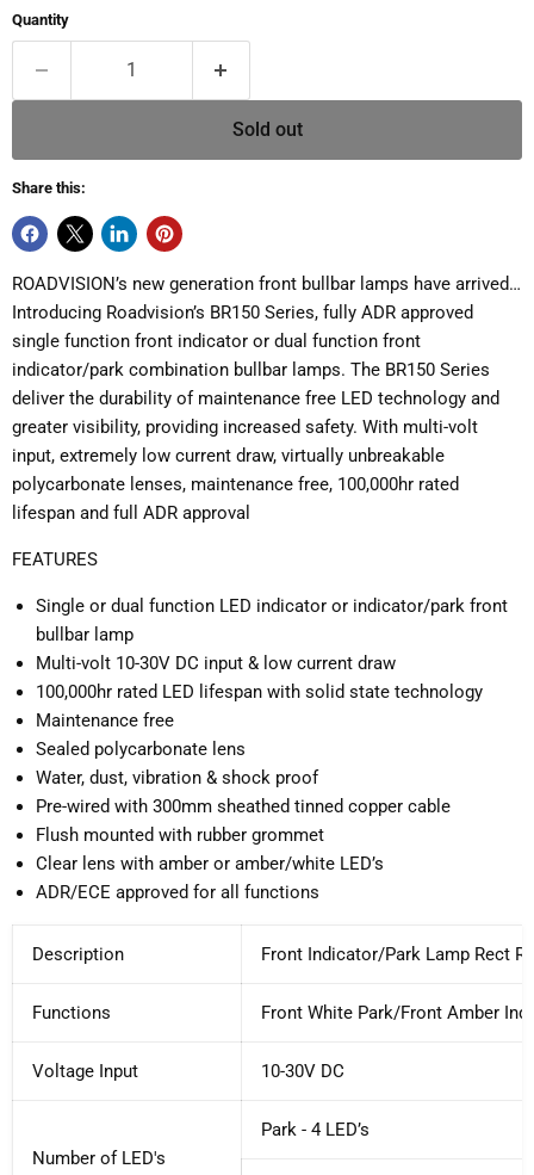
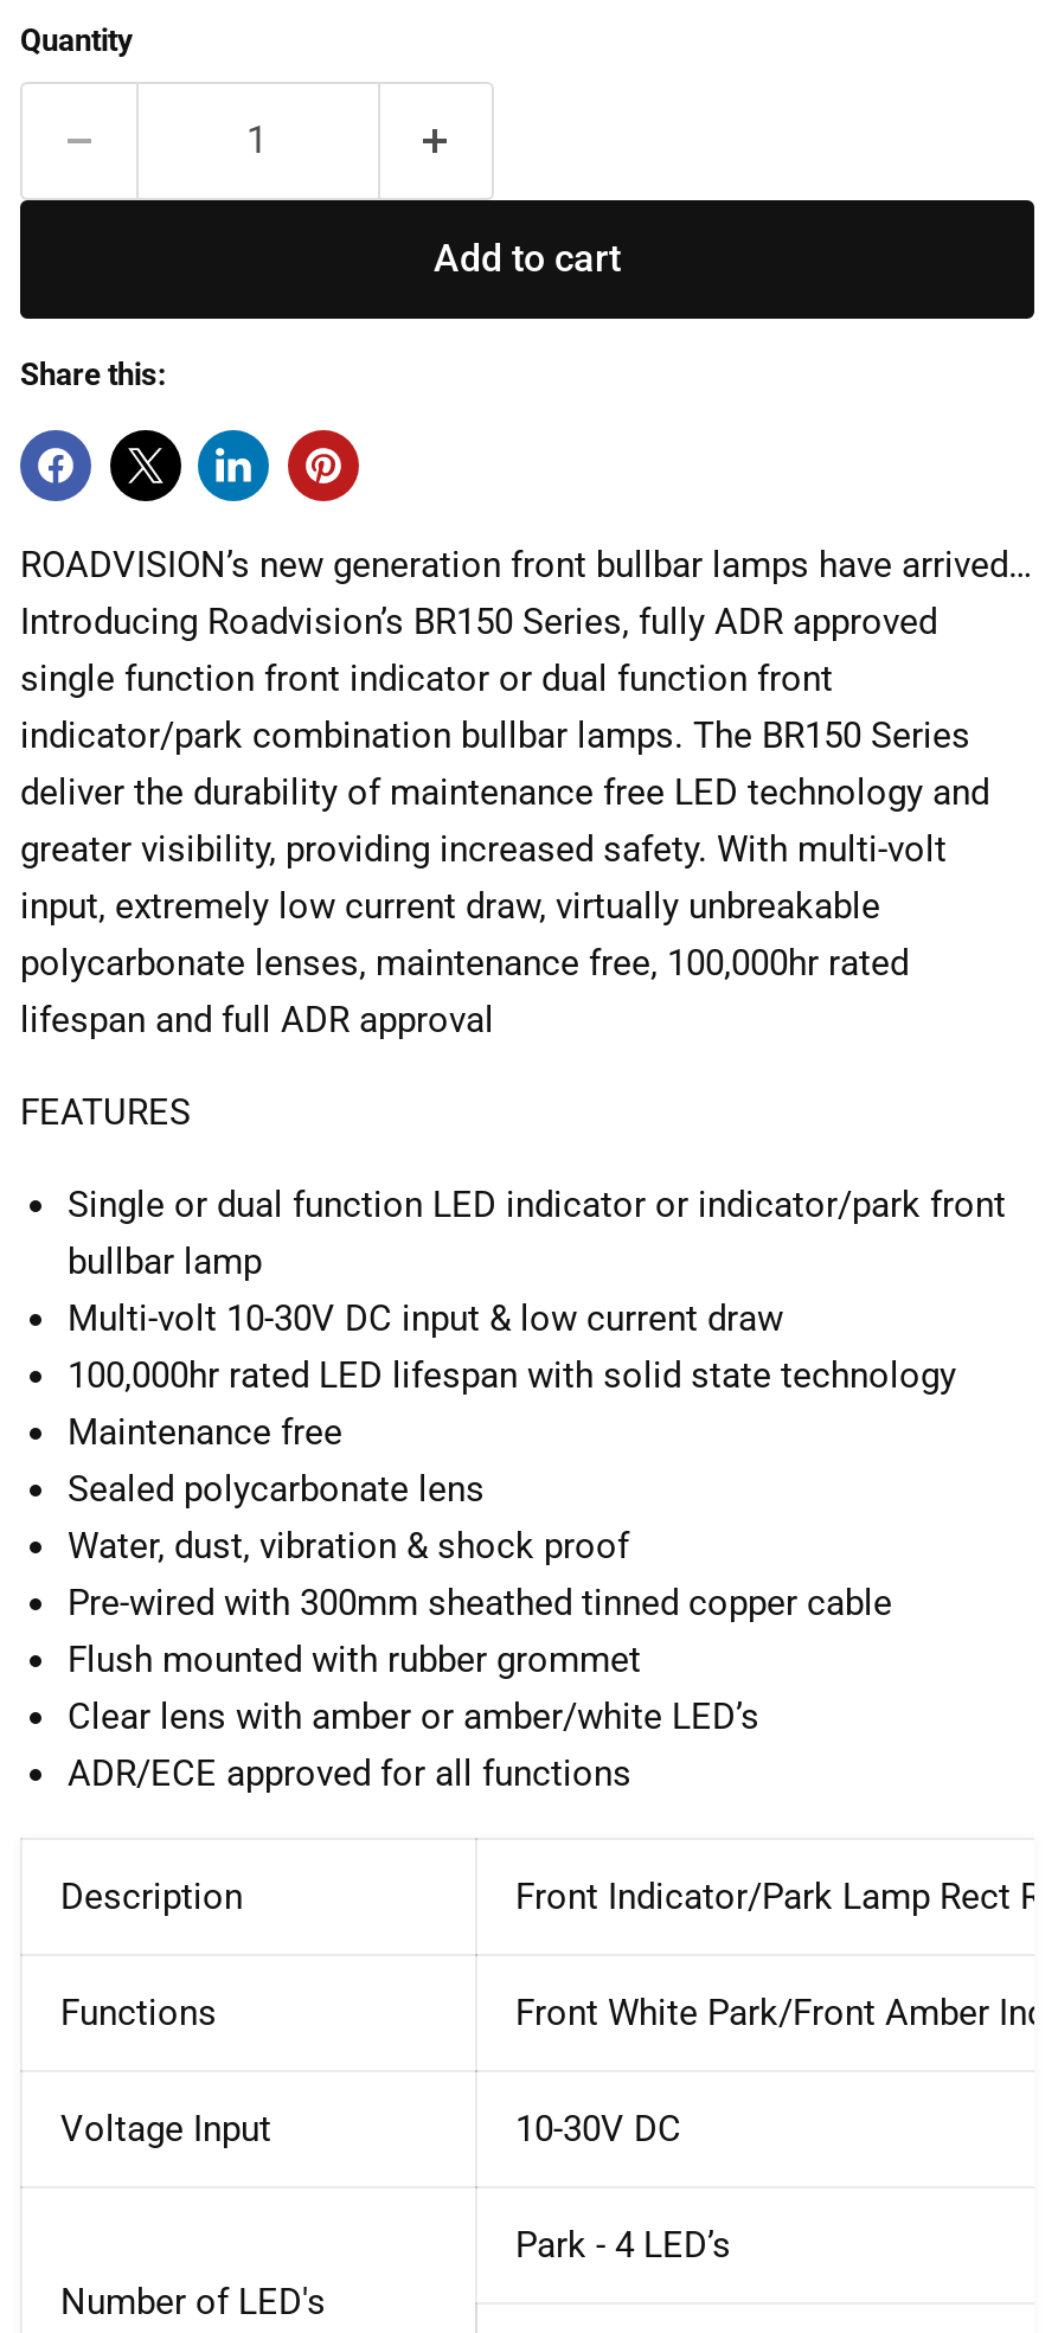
- Sold out
+ Add to cart
